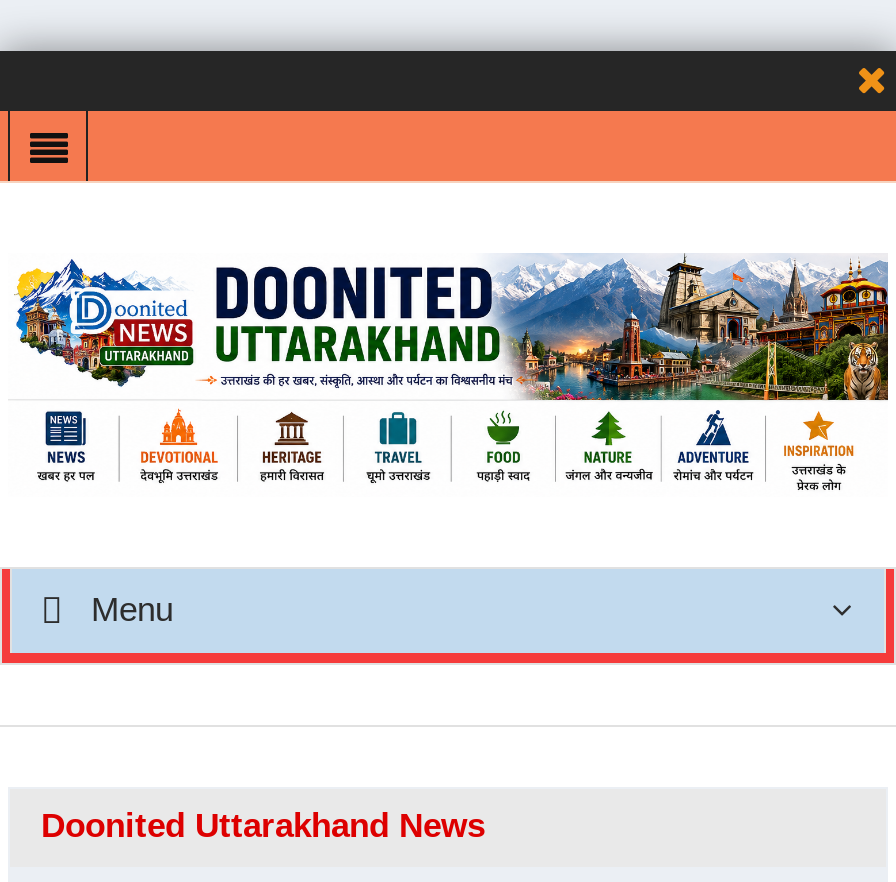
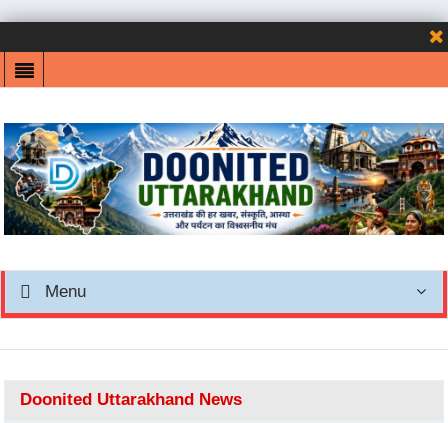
- [image]
+ [image]
